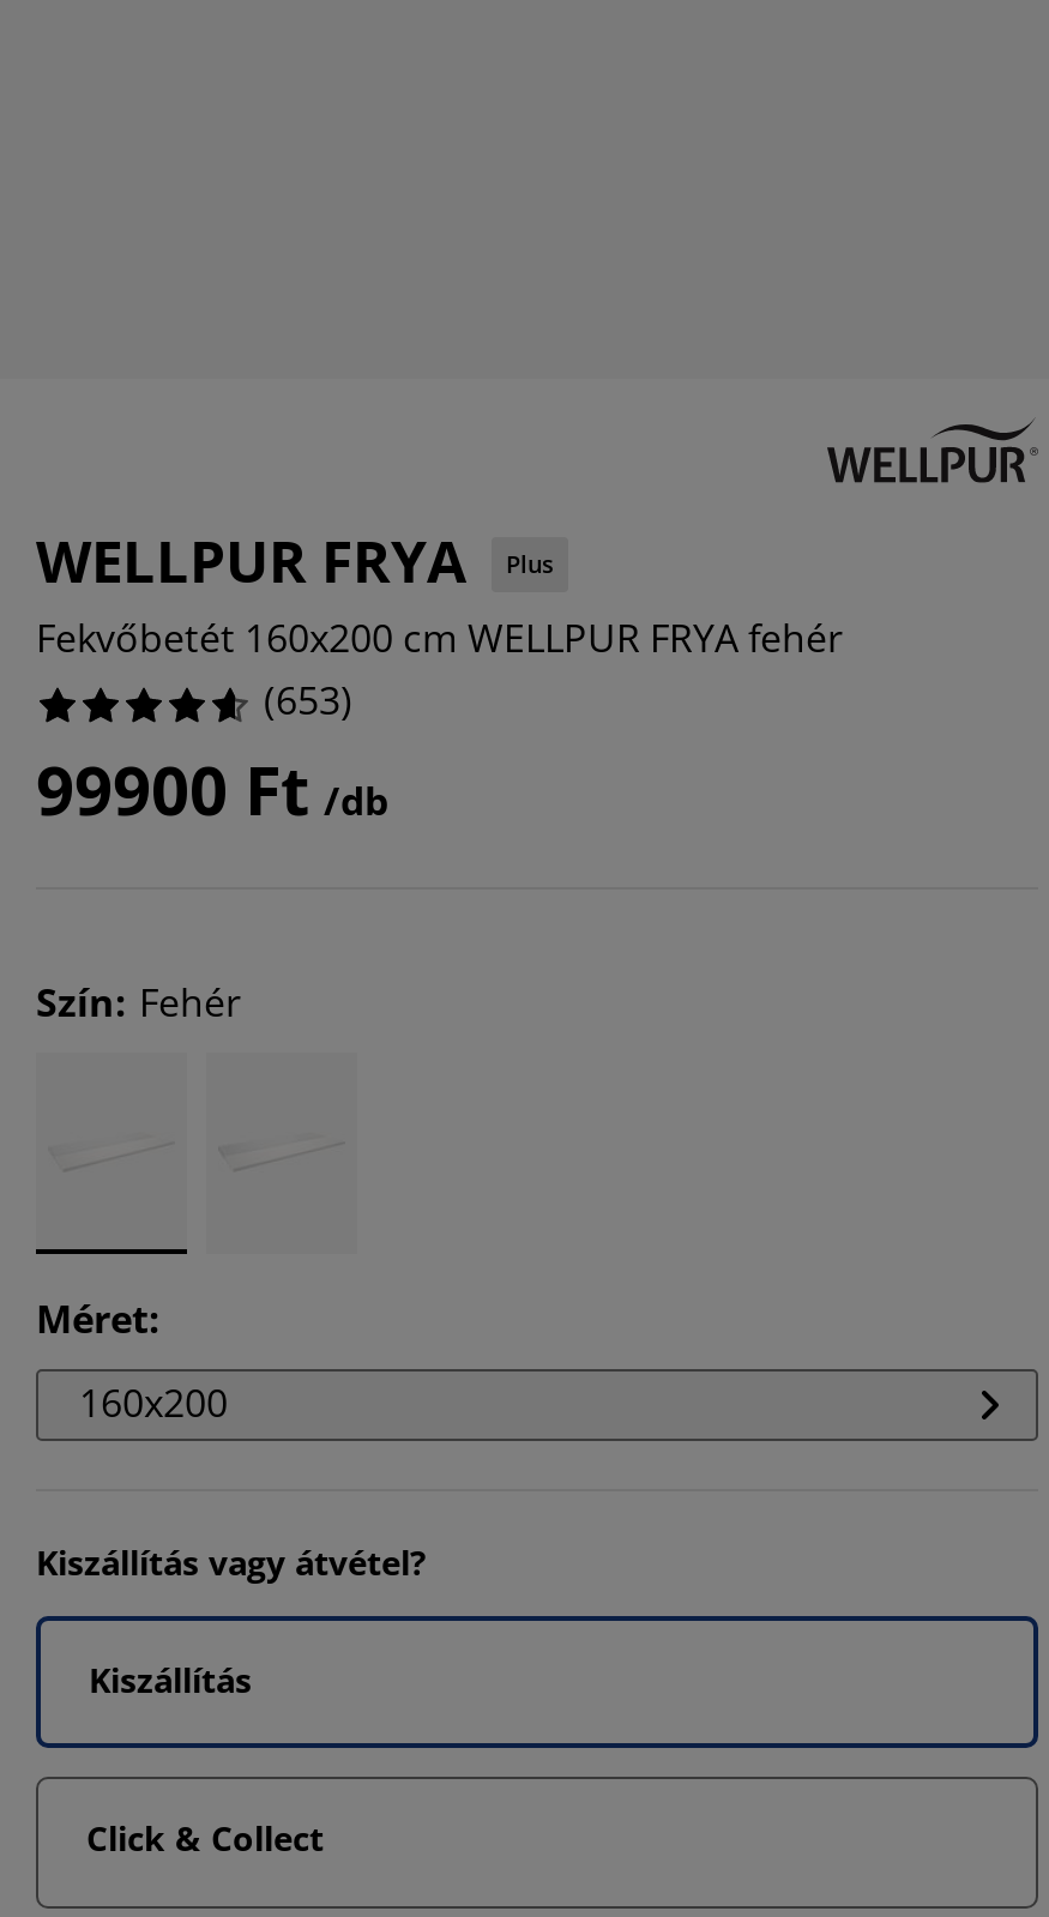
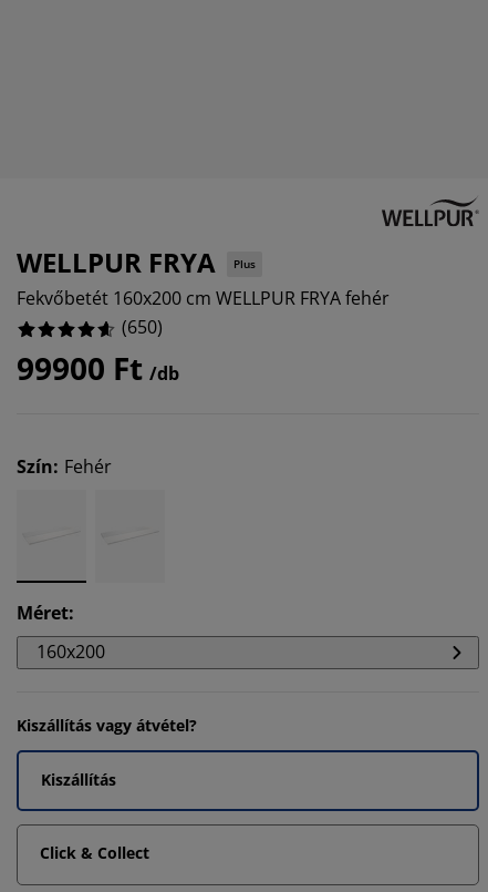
- (653)
+ (650)
